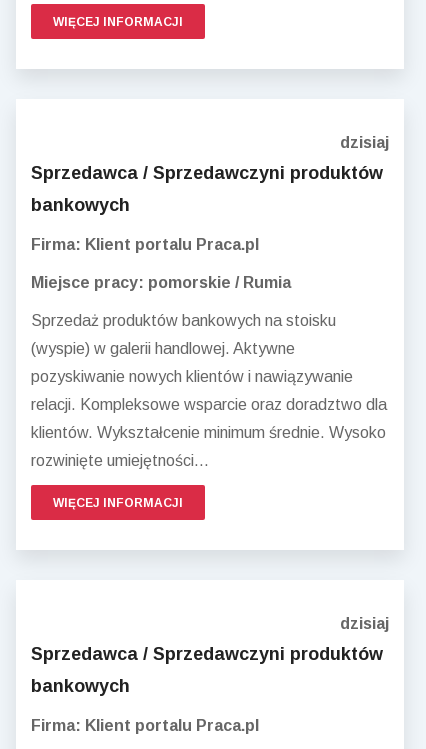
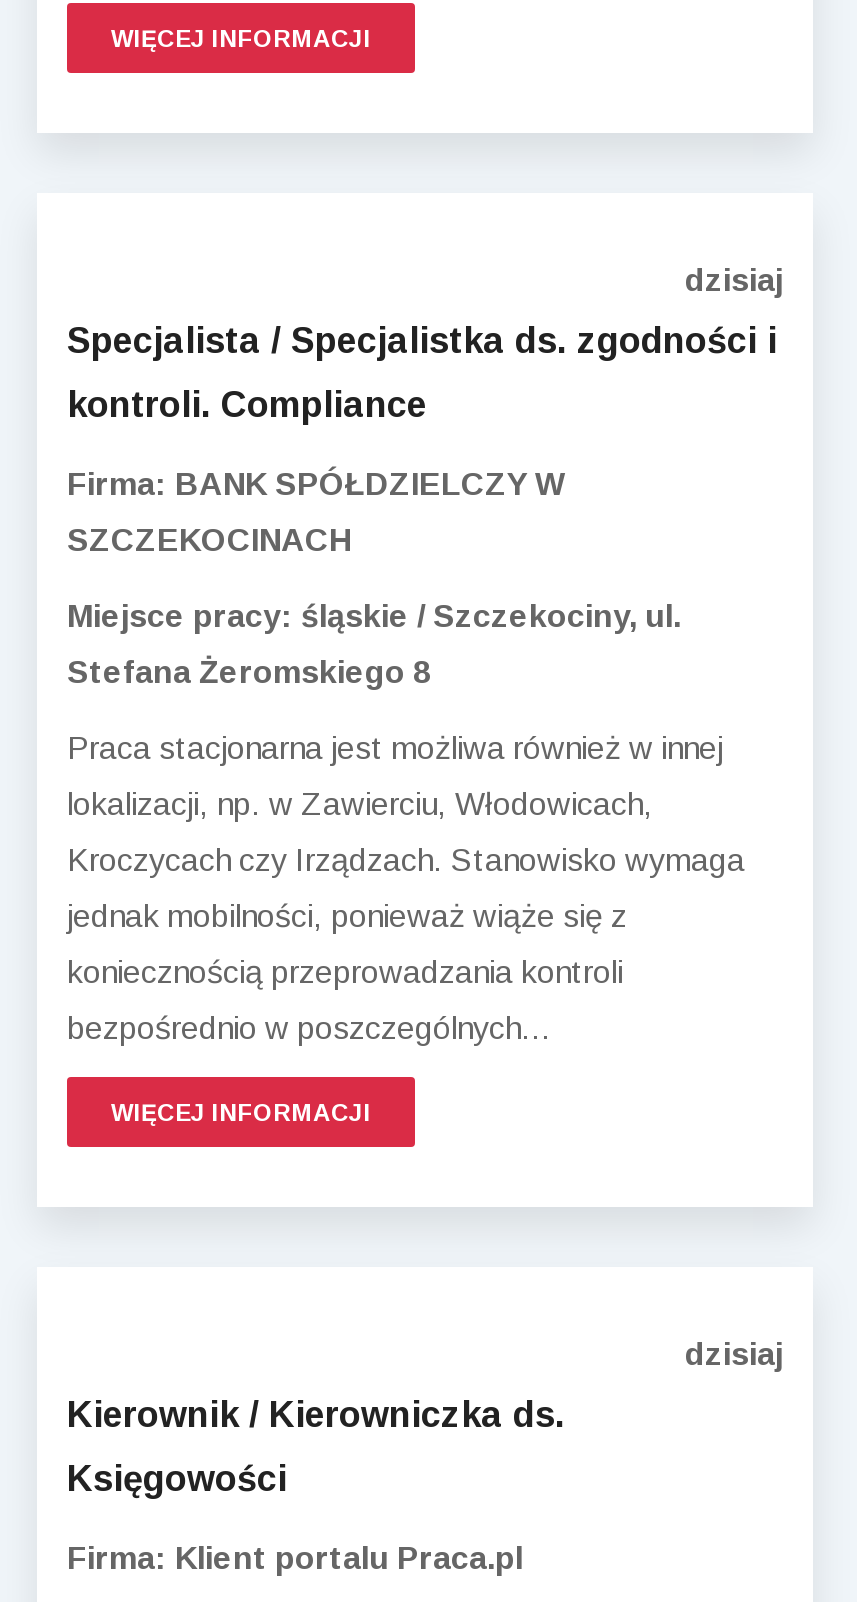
- Sprzedawca / Sprzedawczyni produktów
- bankowych
- Firma: Klient portalu Praca.pl
- Miejsce pracy: pomorskie / Rumia
- Sprzedaż produktów bankowych na stoisku
- (wyspie) w galerii handlowej. Aktywne
- pozyskiwanie nowych klientów i nawiązywanie
- relacji. Kompleksowe wsparcie oraz doradztwo dla
- klientów. Wykształcenie minimum średnie. Wysoko
- rozwinięte umiejętności...
+ Specjalista / Specjalistka ds. zgodności i
+ kontroli. Compliance
+ Firma: BANK SPÓŁDZIELCZY W
+ SZCZEKOCINACH
+ Miejsce pracy: śląskie / Szczekociny, ul.
+ Stefana Żeromskiego 8
+ Praca stacjonarna jest możliwa również w innej
+ lokalizacji, np. w Zawierciu, Włodowicach,
+ Kroczycach czy Irządzach. Stanowisko wymaga
+ jednak mobilności, ponieważ wiąże się z
+ koniecznością przeprowadzania kontroli
+ bezpośrednio w poszczególnych...

- Sprzedawca / Sprzedawczyni produktów
+ Kierownik / Kierowniczka ds.

- bankowych
+ Księgowości
